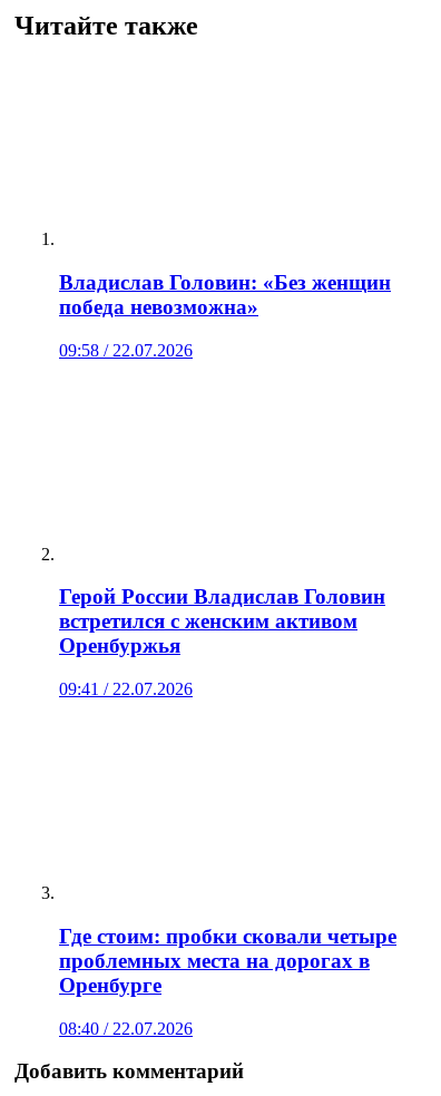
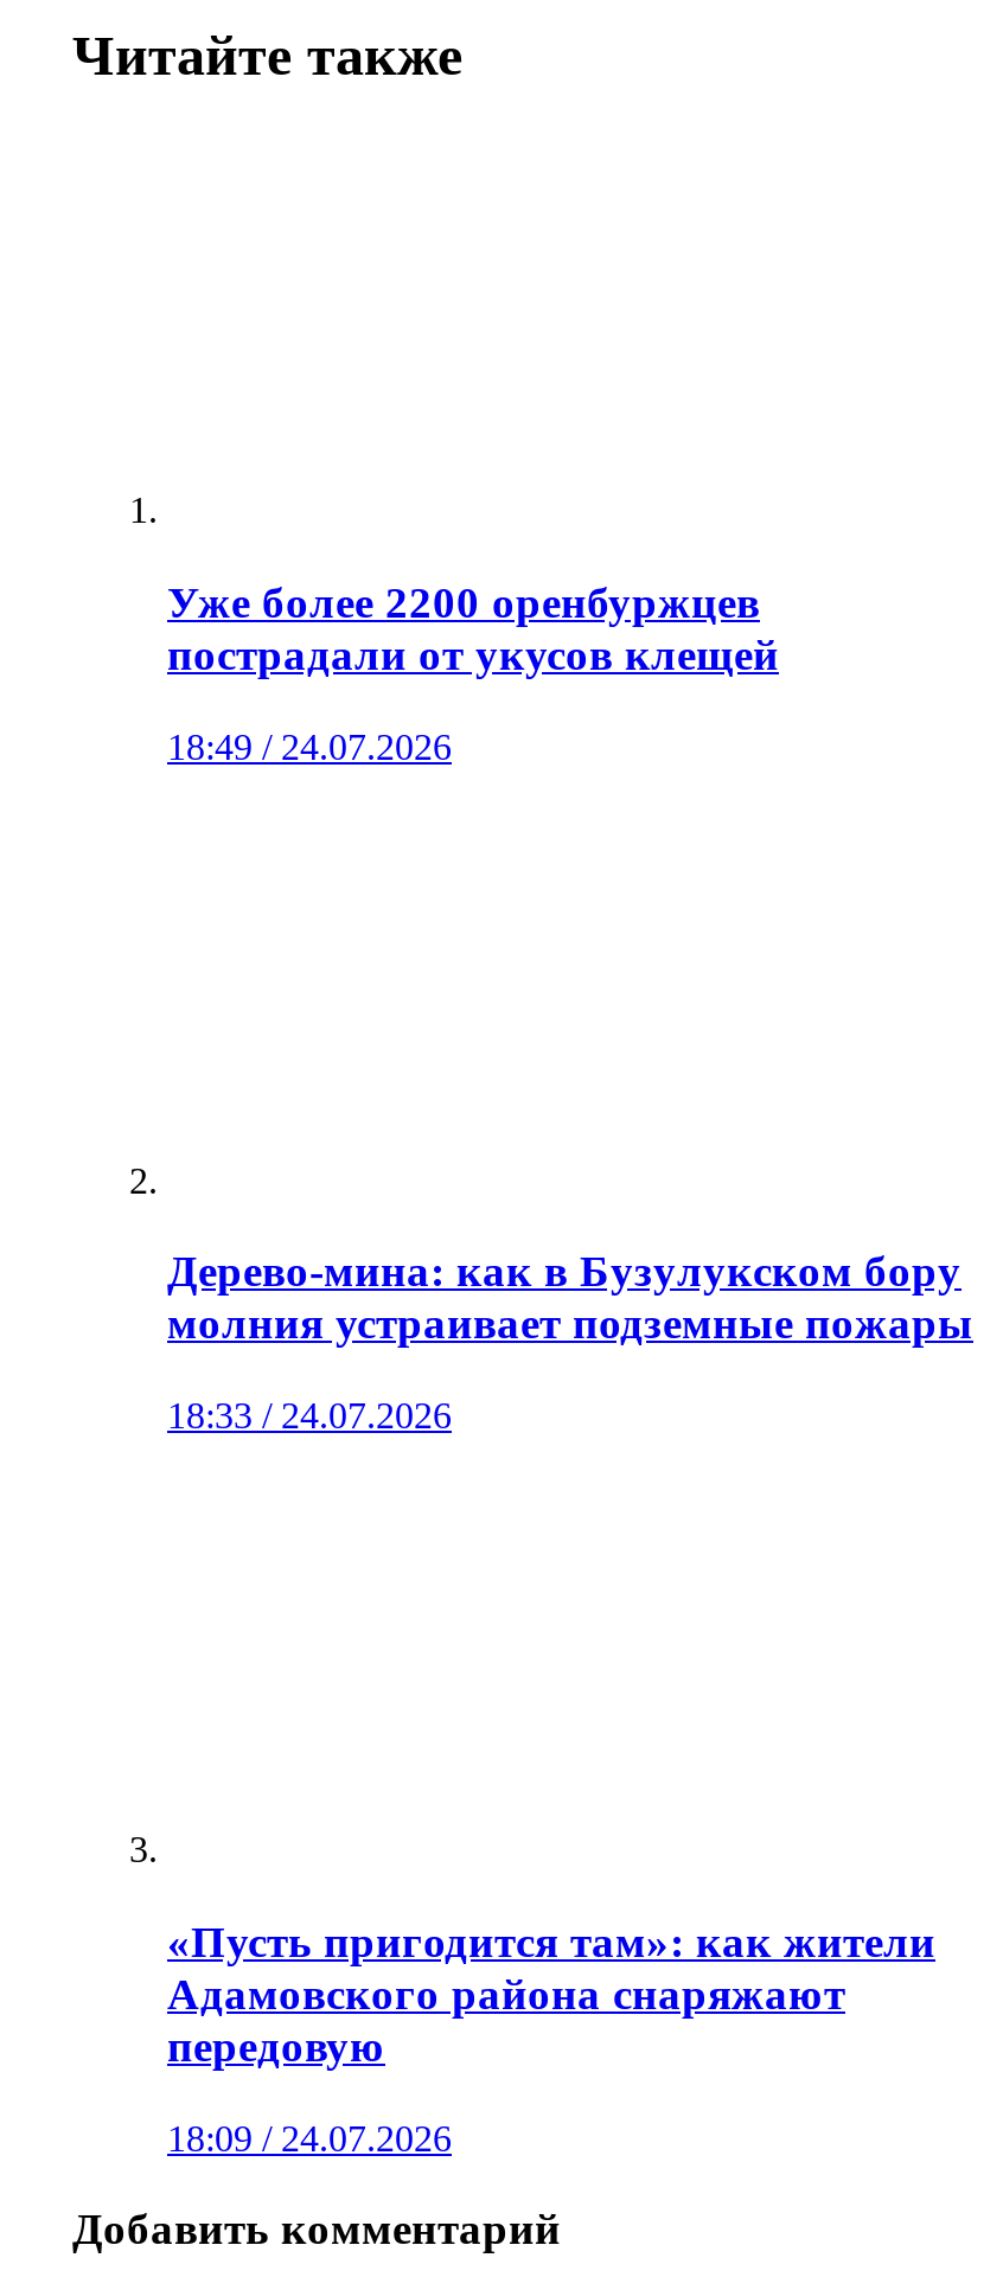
- Владислав Головин: «Без женщин
- победа невозможна»
+ Уже более 2200 оренбуржцев
+ пострадали от укусов клещей

- 09:58 / 22.07.2026
+ 18:49 / 24.07.2026

- Герой России Владислав Головин
- встретился с женским активом
- Оренбуржья
+ Дерево‑мина: как в Бузулукском бору
+ молния устраивает подземные пожары

- 09:41 / 22.07.2026
+ 18:33 / 24.07.2026

- Где стоим: пробки сковали четыре
- проблемных места на дорогах в
- Оренбурге
+ «Пусть пригодится там»: как жители
+ Адамовского района снаряжают
+ передовую

- 08:40 / 22.07.2026
+ 18:09 / 24.07.2026
